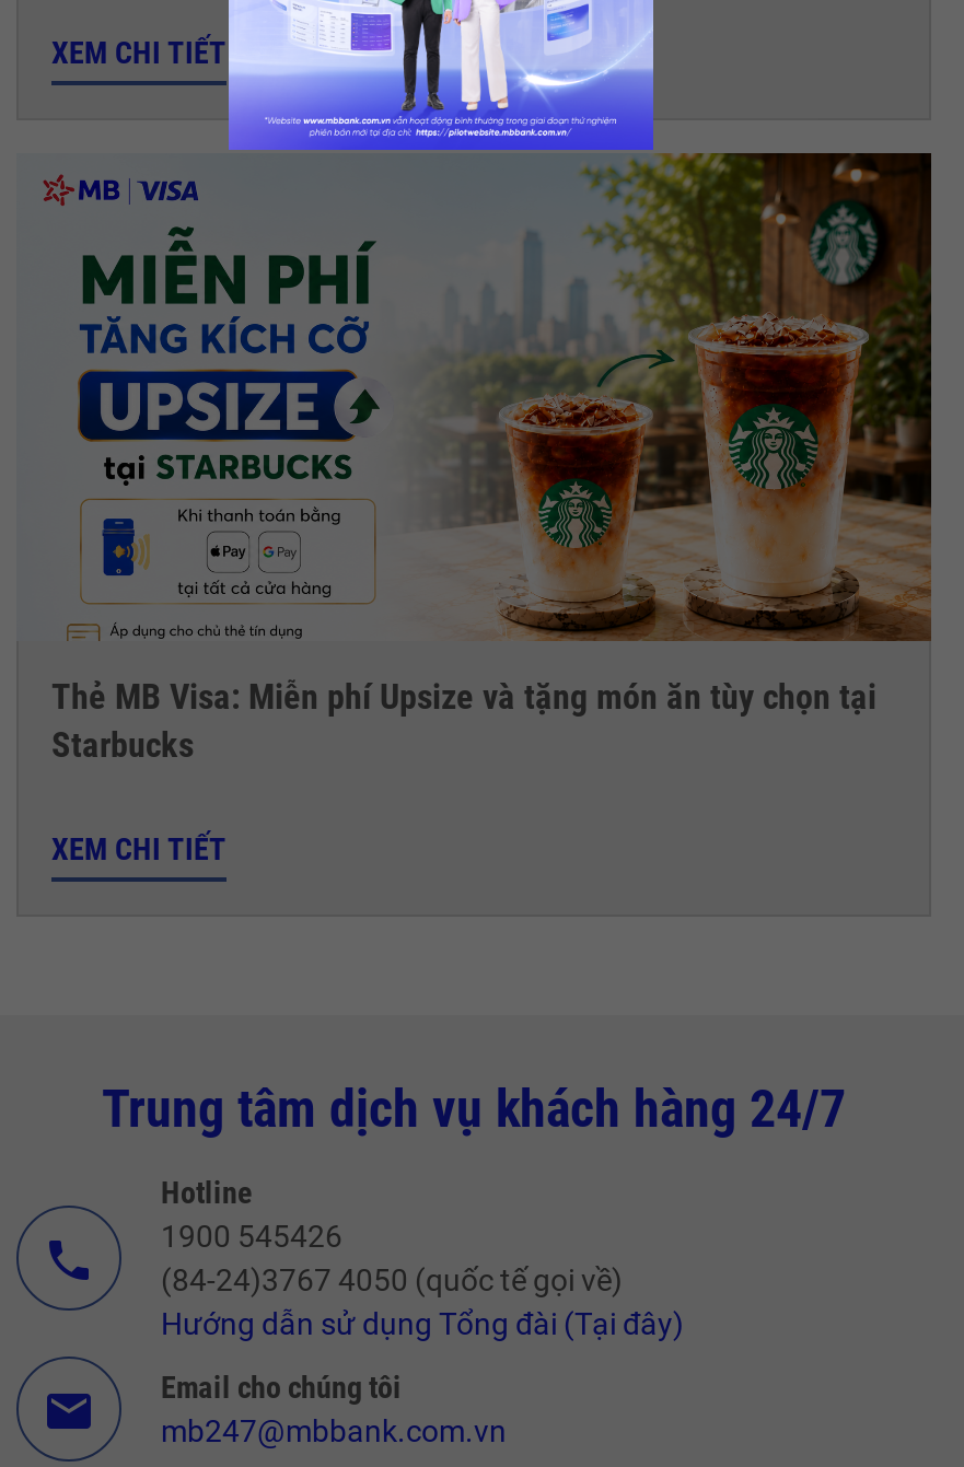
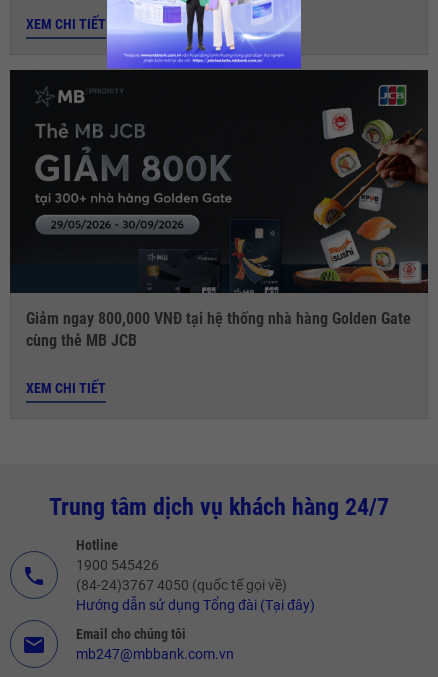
- [image]
- Thẻ MB Visa: Miễn phí Upsize và tặng món ăn tùy chọn tại
- Starbucks
+ [image]
+ Giảm ngay 800,000 VNĐ tại hệ thống nhà hàng Golden Gate
+ cùng thẻ MB JCB
